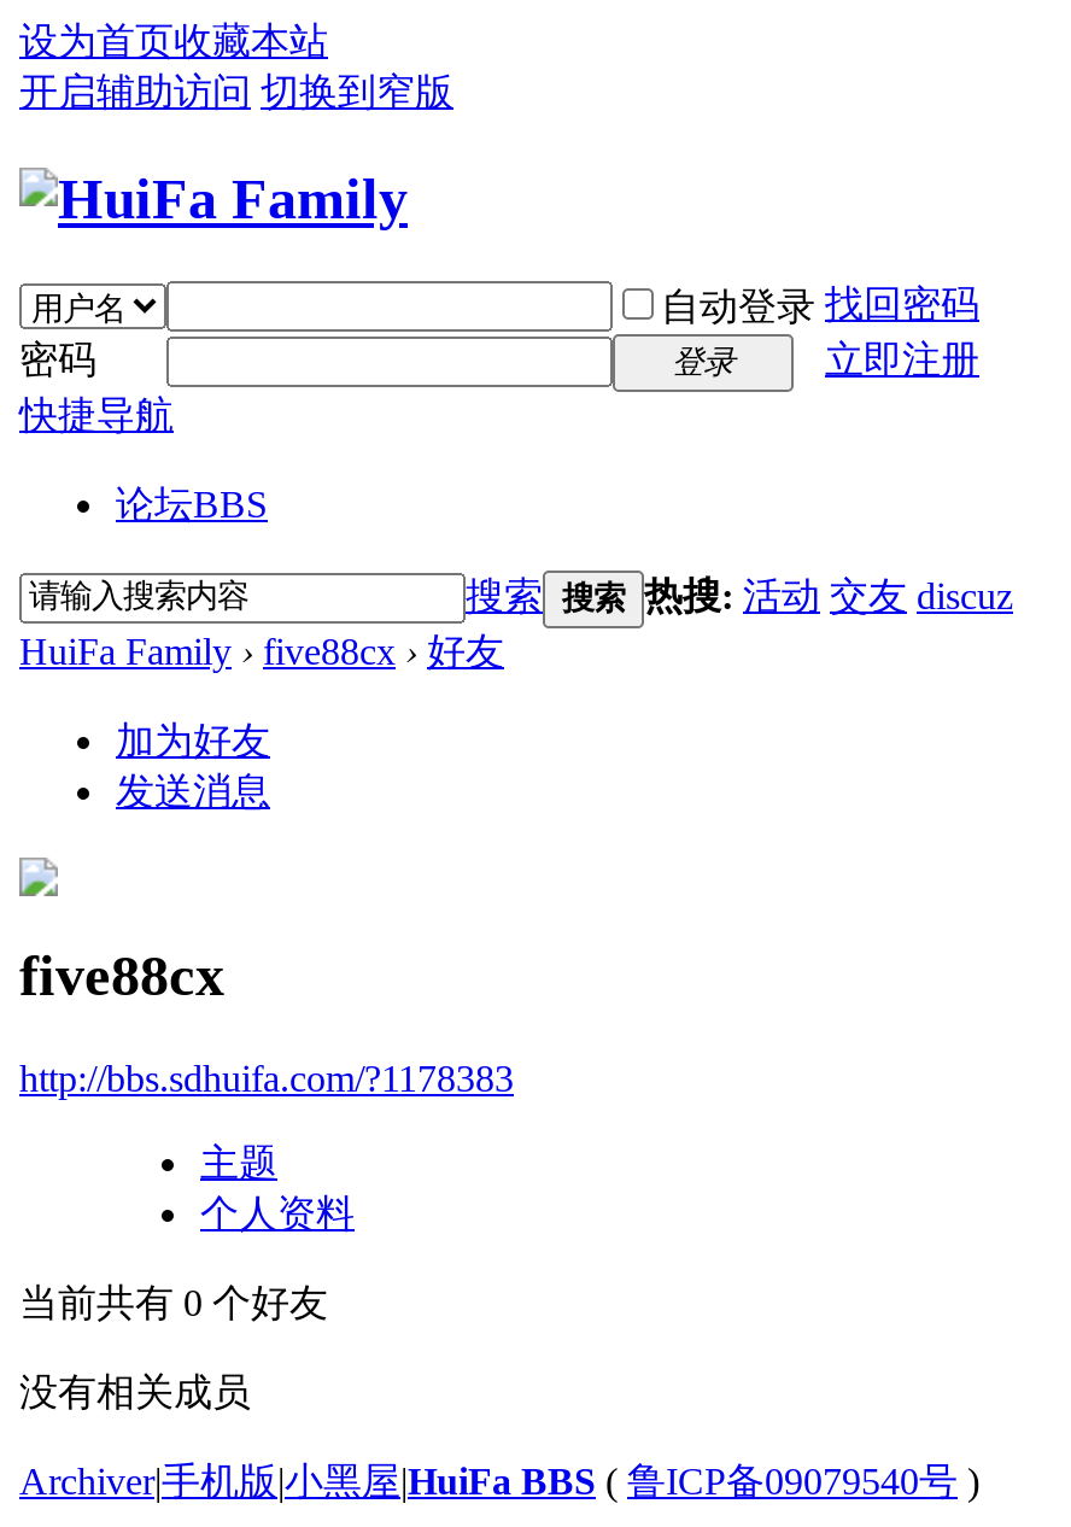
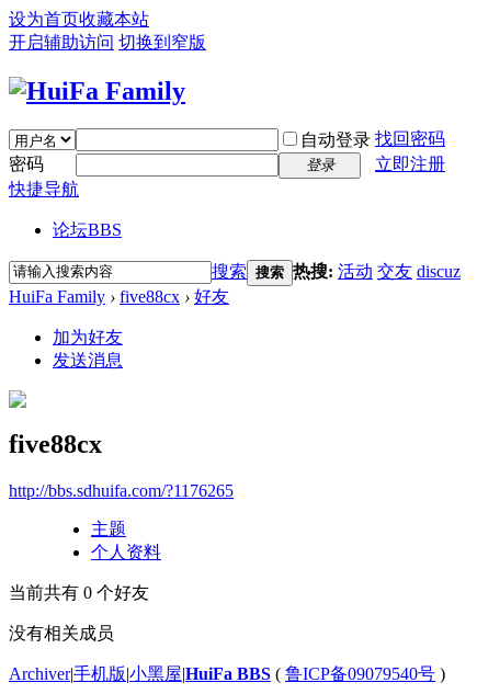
- http://bbs.sdhuifa.com/?1178383
+ http://bbs.sdhuifa.com/?1176265
